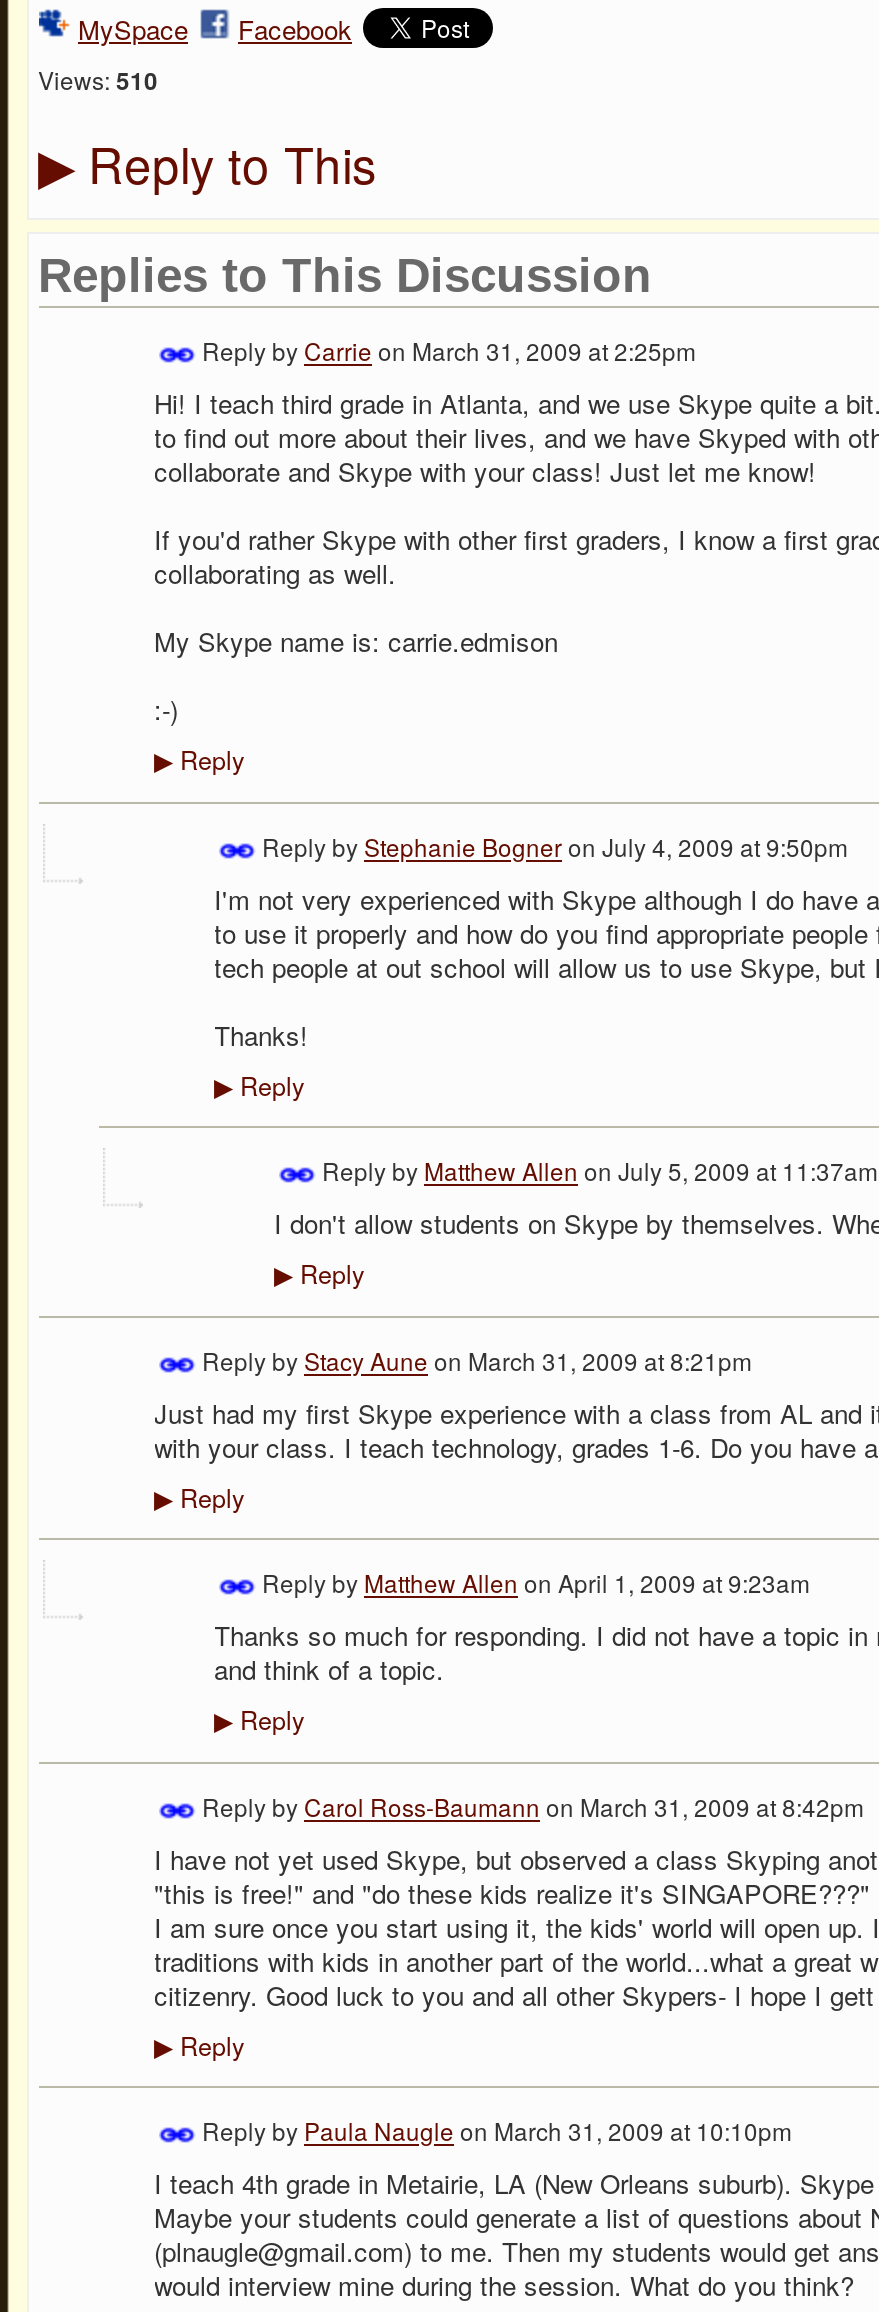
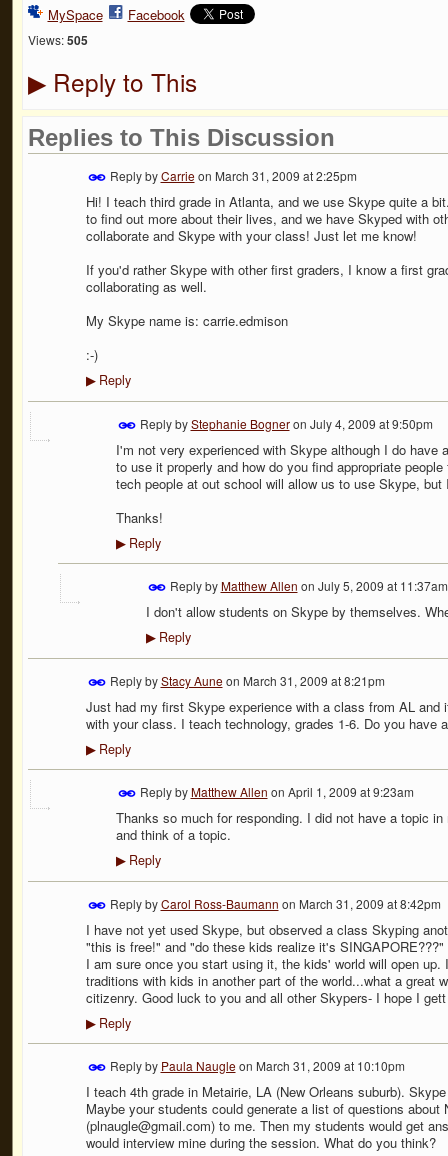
- Views: 510
+ Views: 505
